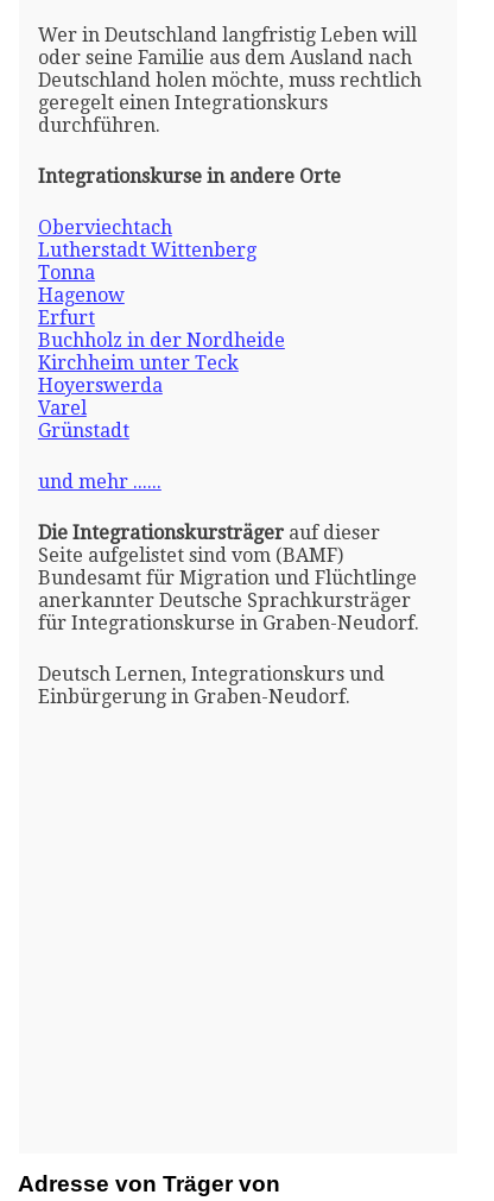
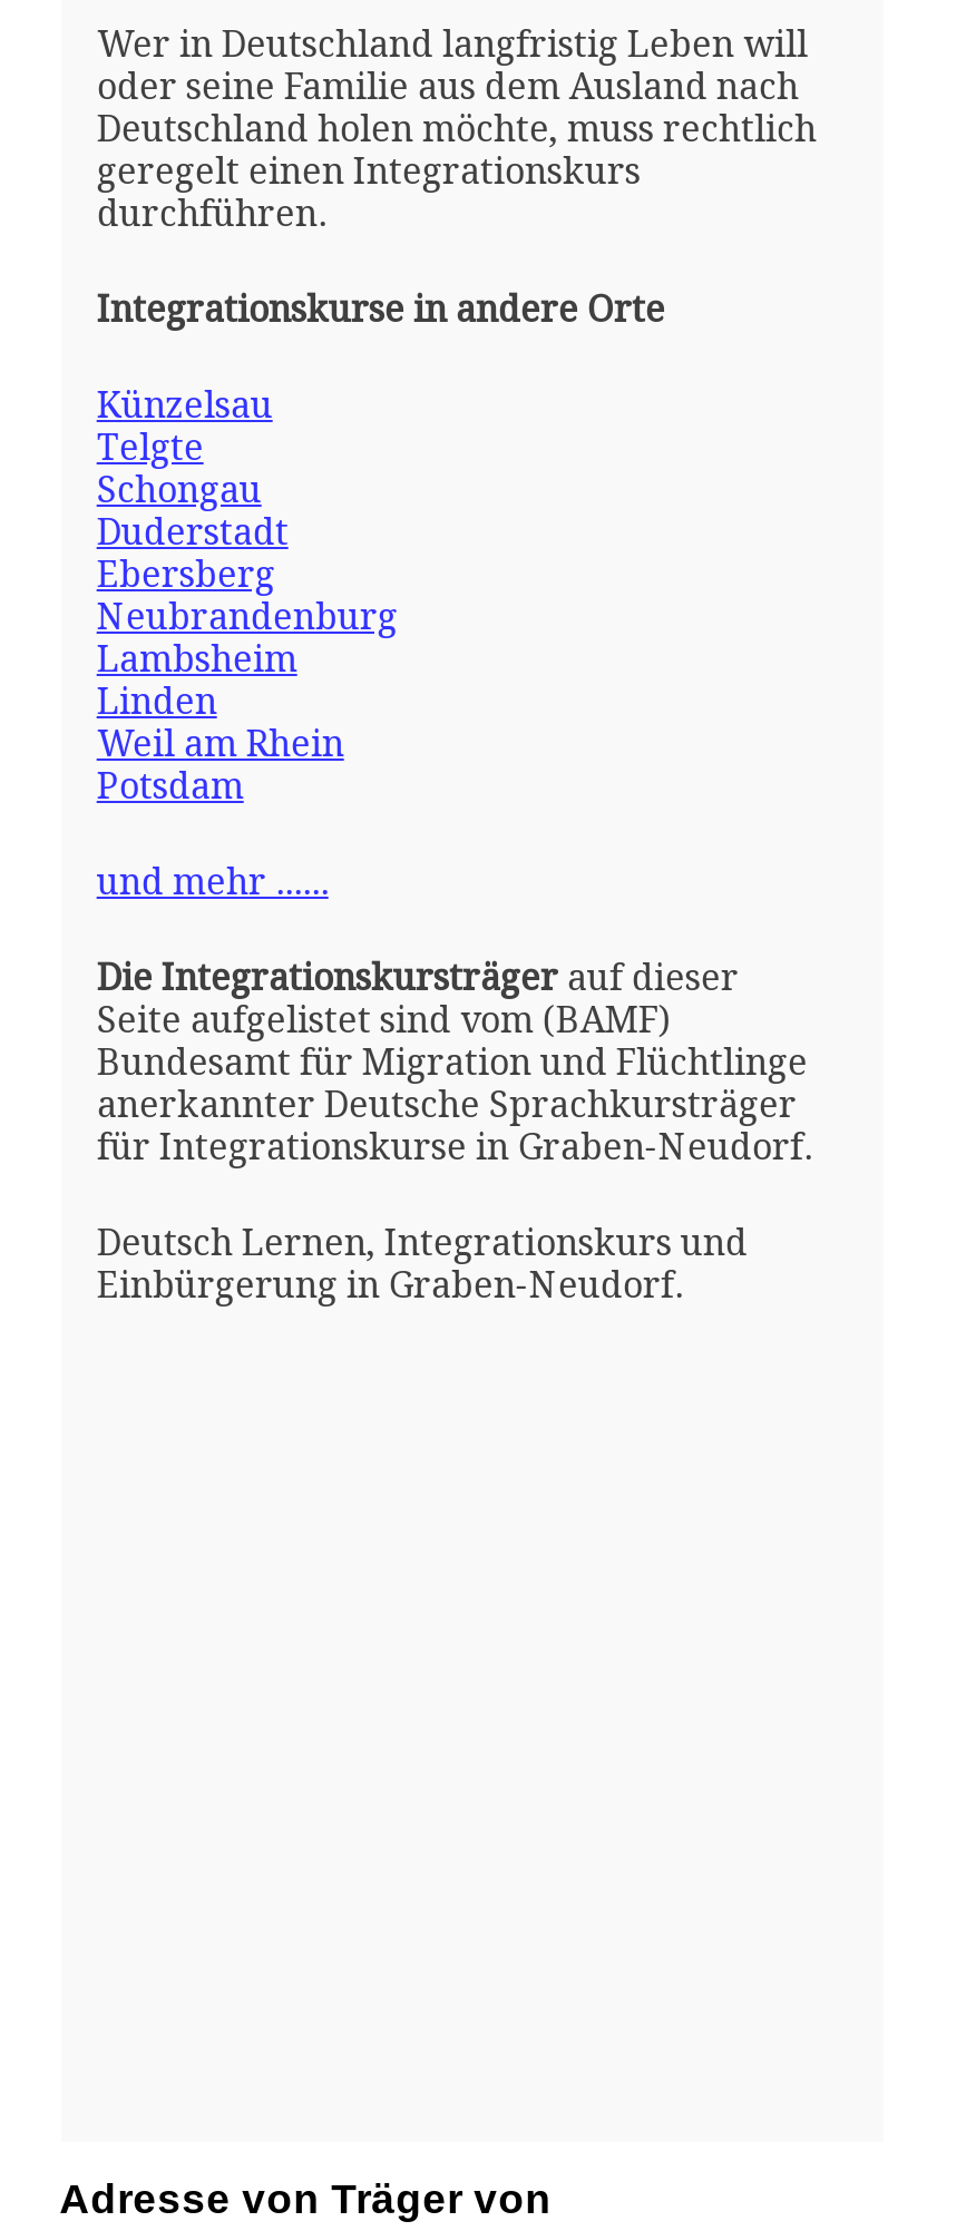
- Oberviechtach
- Lutherstadt Wittenberg
- Tonna
- Hagenow
- Erfurt
- Buchholz in der Nordheide
- Kirchheim unter Teck
- Hoyerswerda
- Varel
- Grünstadt
+ Künzelsau
+ Telgte
+ Schongau
+ Duderstadt
+ Ebersberg
+ Neubrandenburg
+ Lambsheim
+ Linden
+ Weil am Rhein
+ Potsdam
